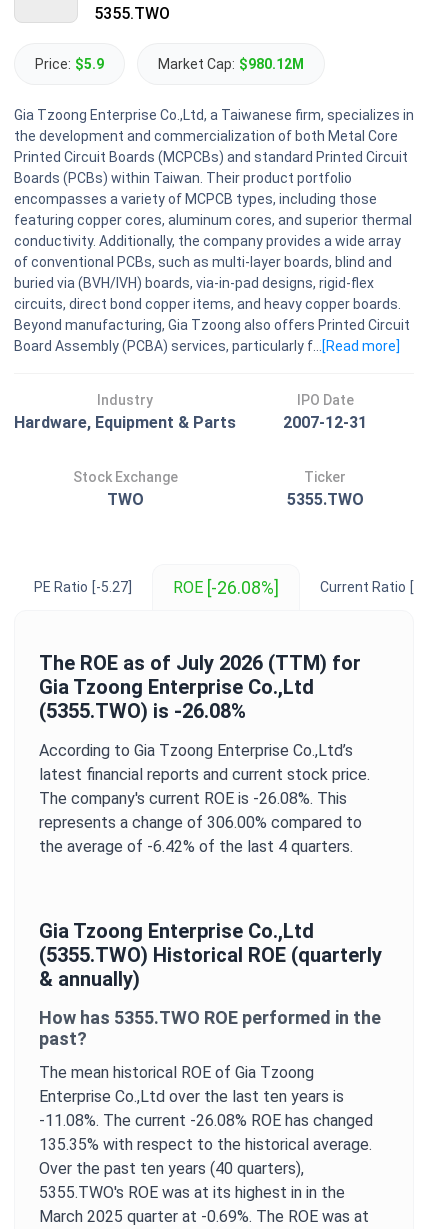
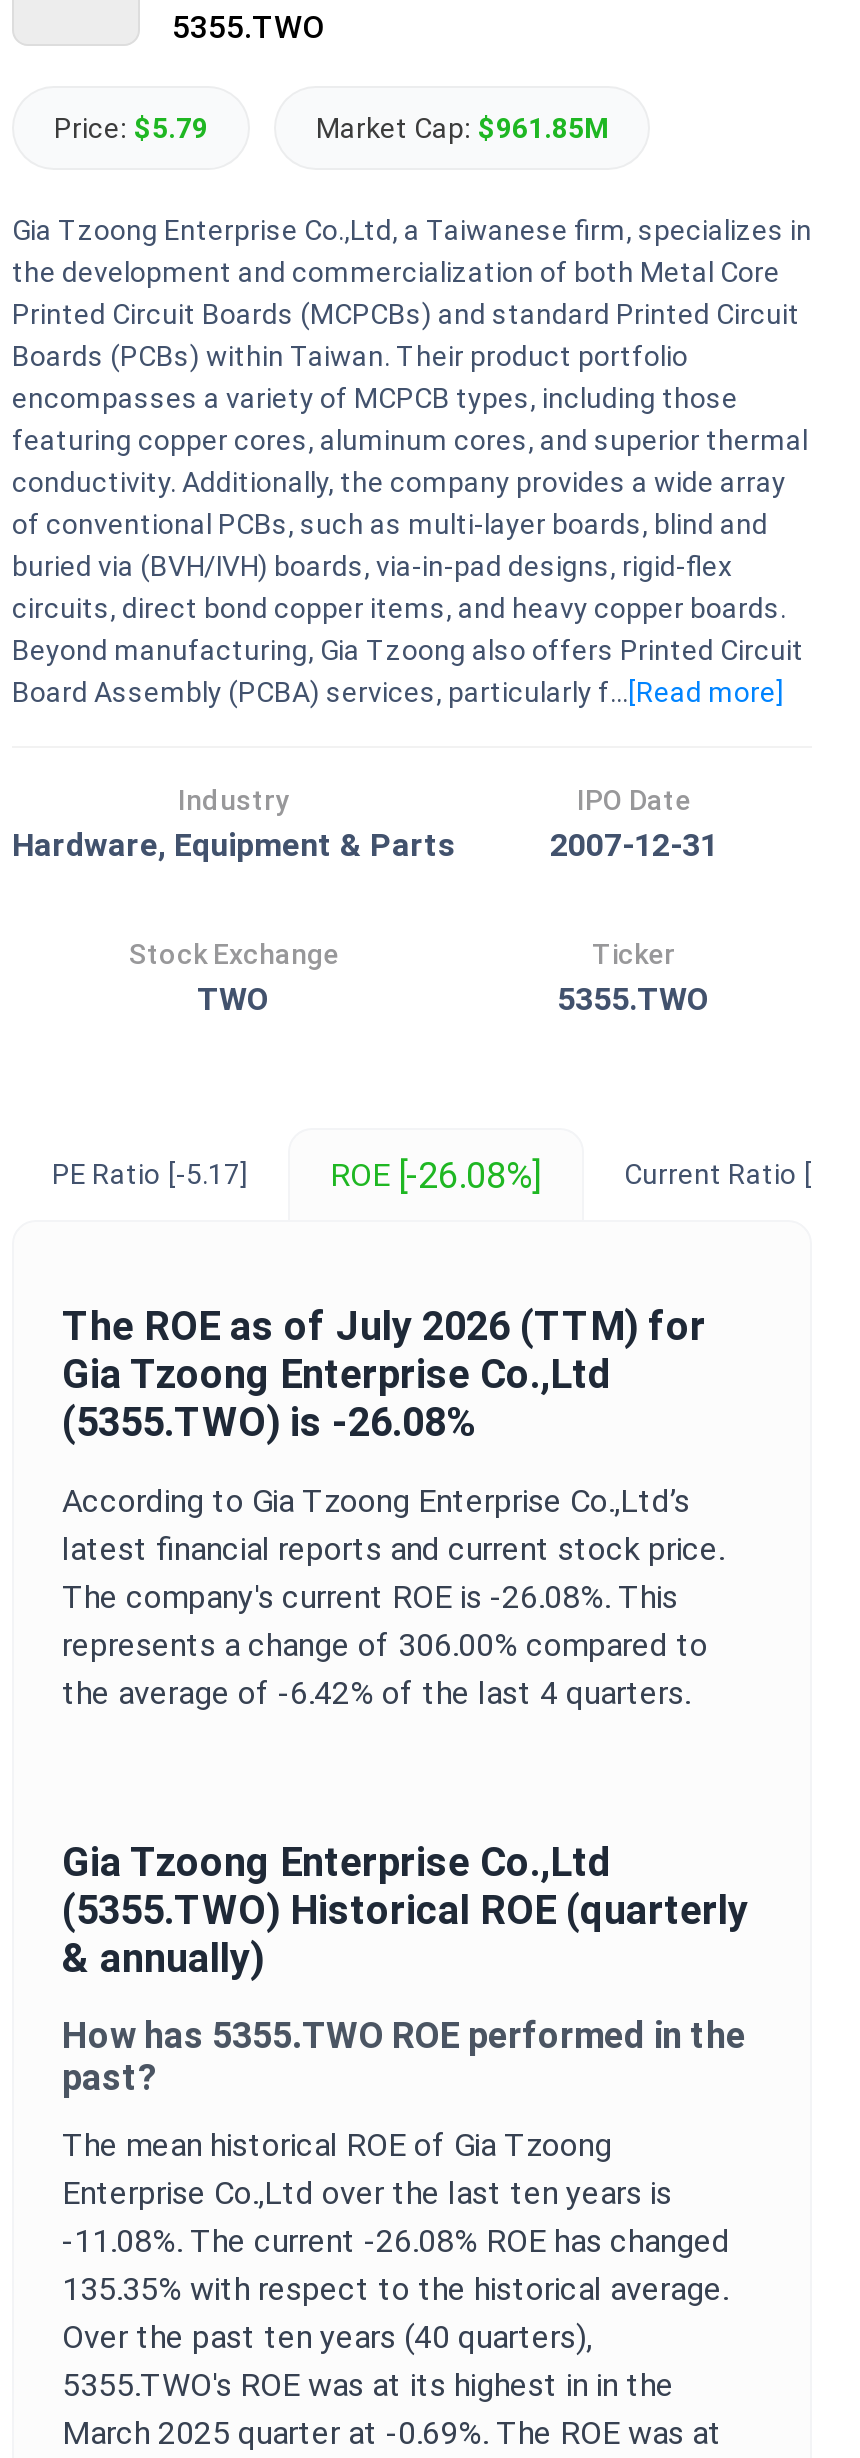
- Price: $5.9
+ Price: $5.79

- Market Cap: $980.12M
+ Market Cap: $961.85M

- PE Ratio [-5.27]
+ PE Ratio [-5.17]
